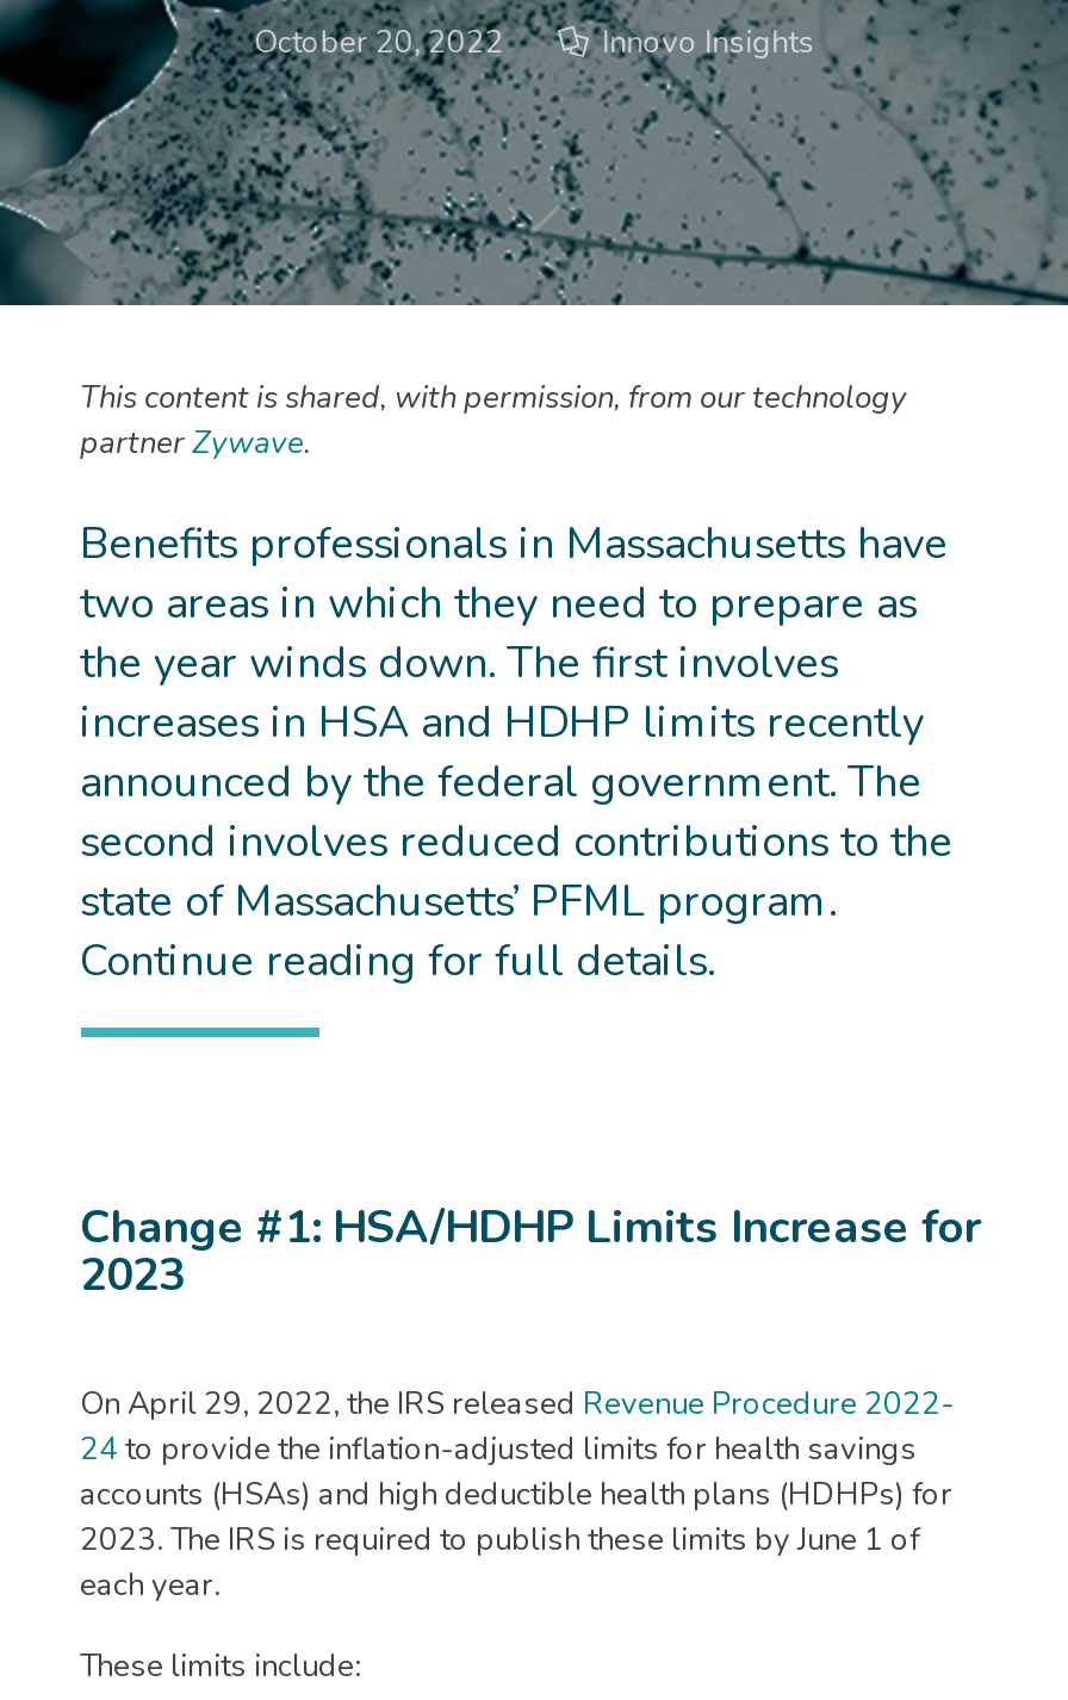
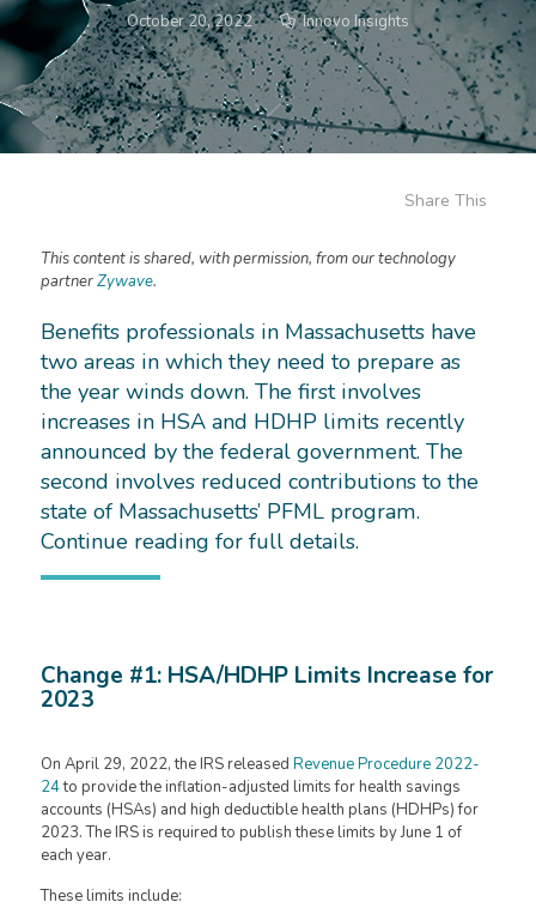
+ Share This
